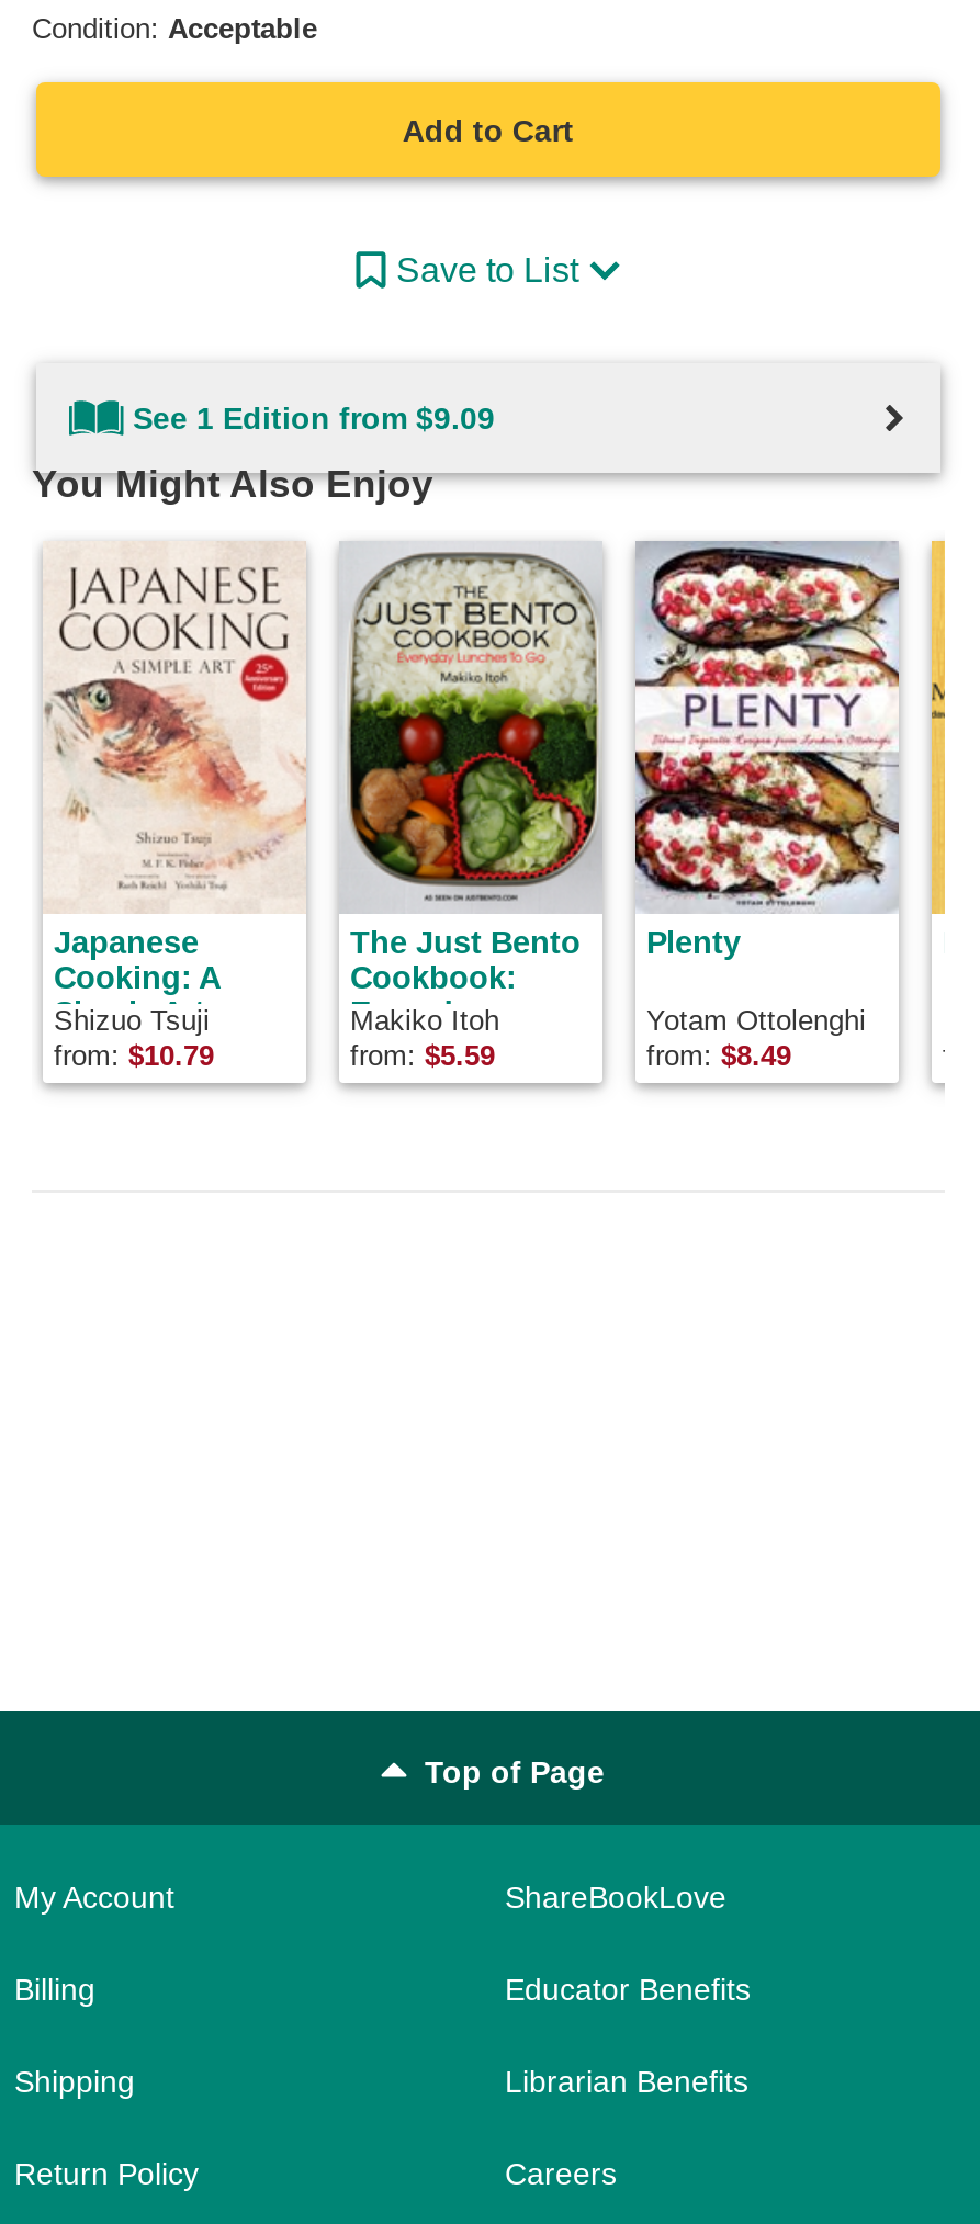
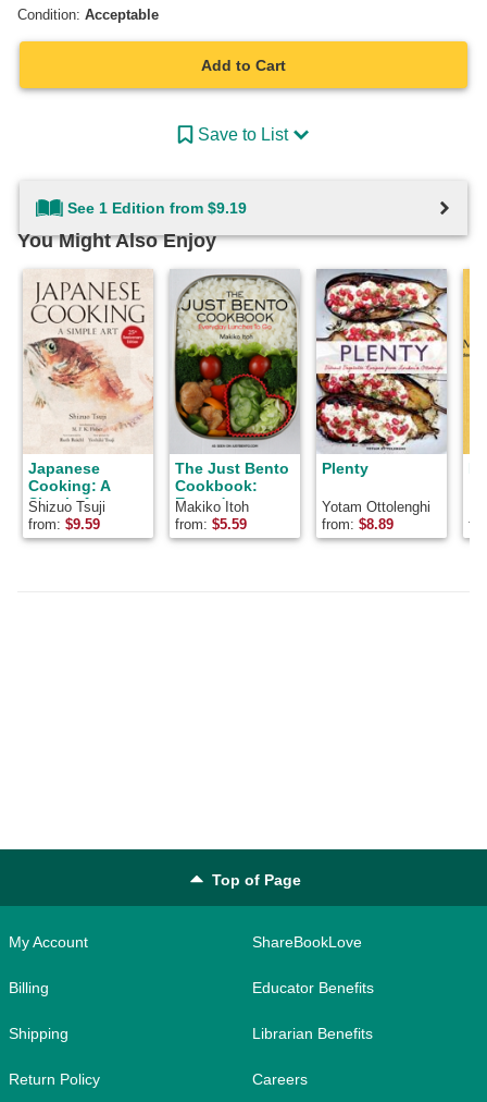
- See 1 Edition from $9.09
+ See 1 Edition from $9.19

- from: $10.79
+ from: $9.59

- from: $8.49
+ from: $8.89
